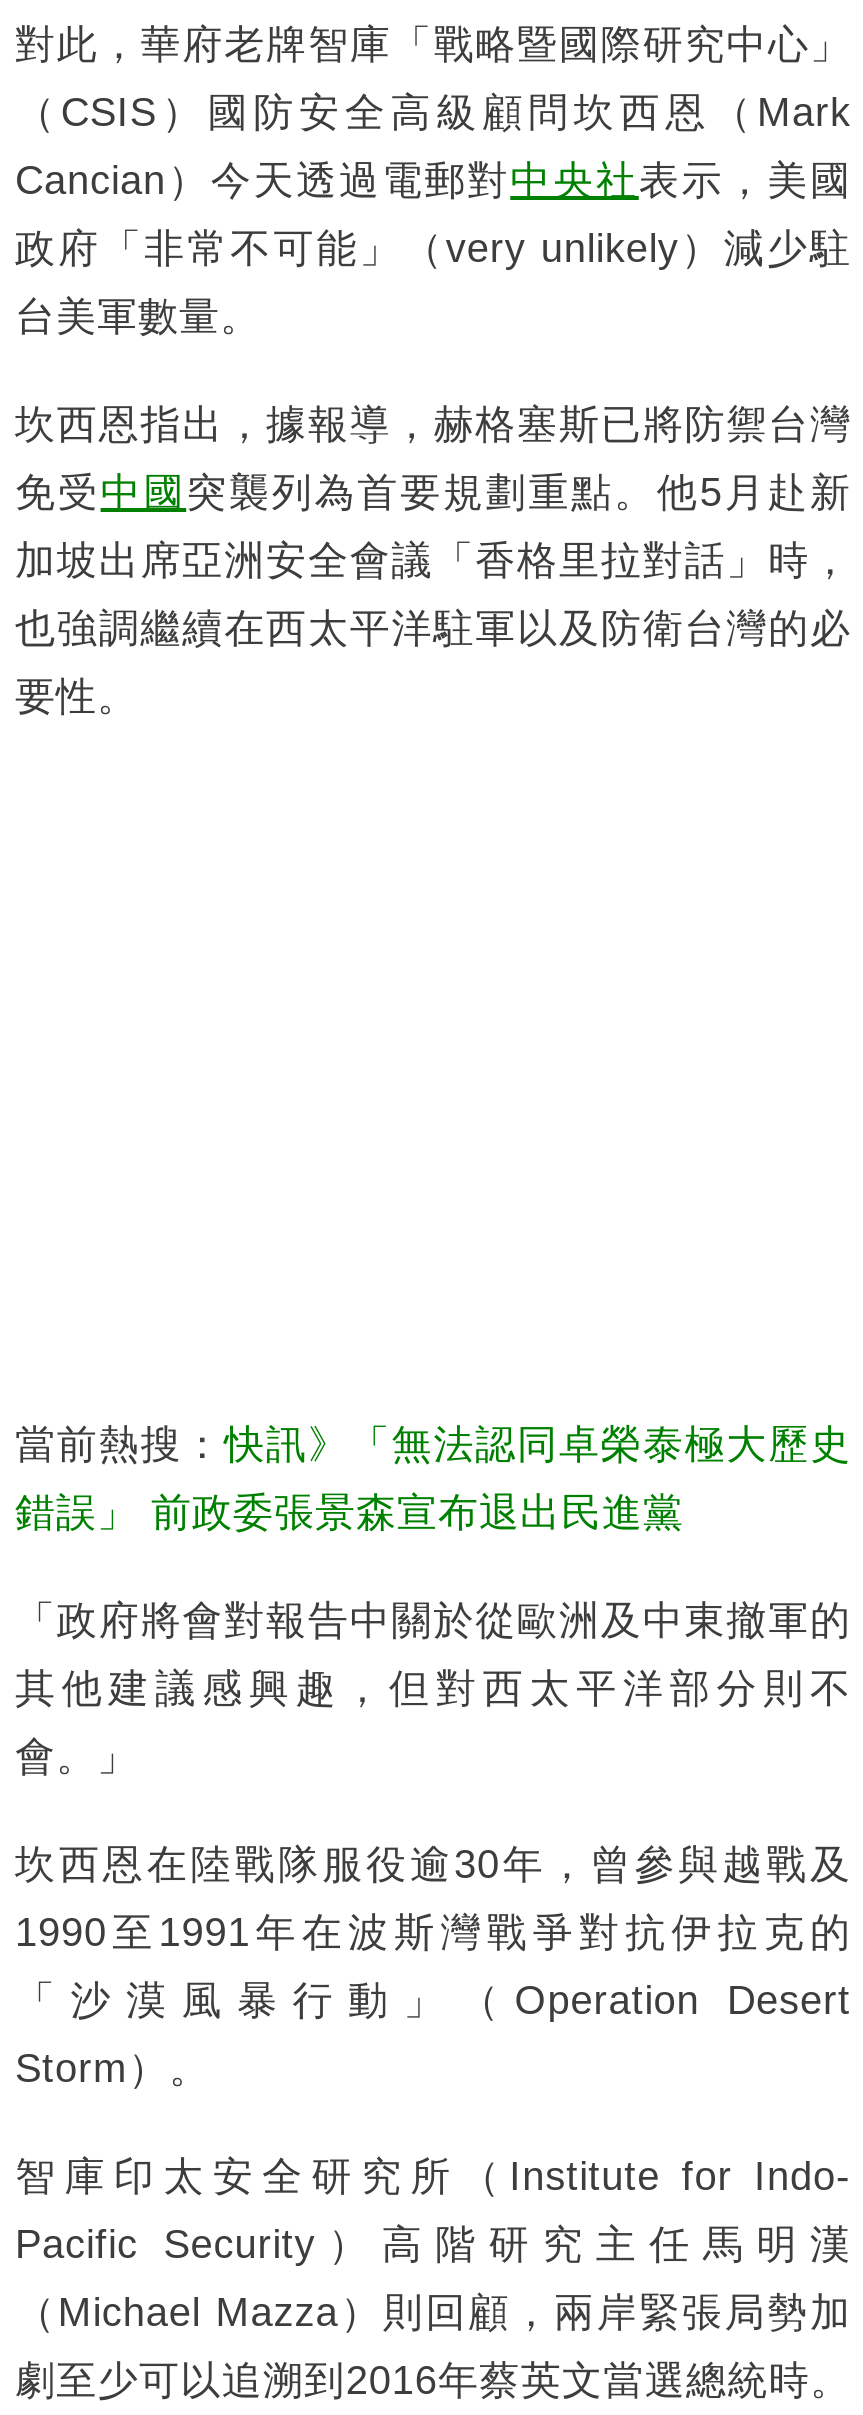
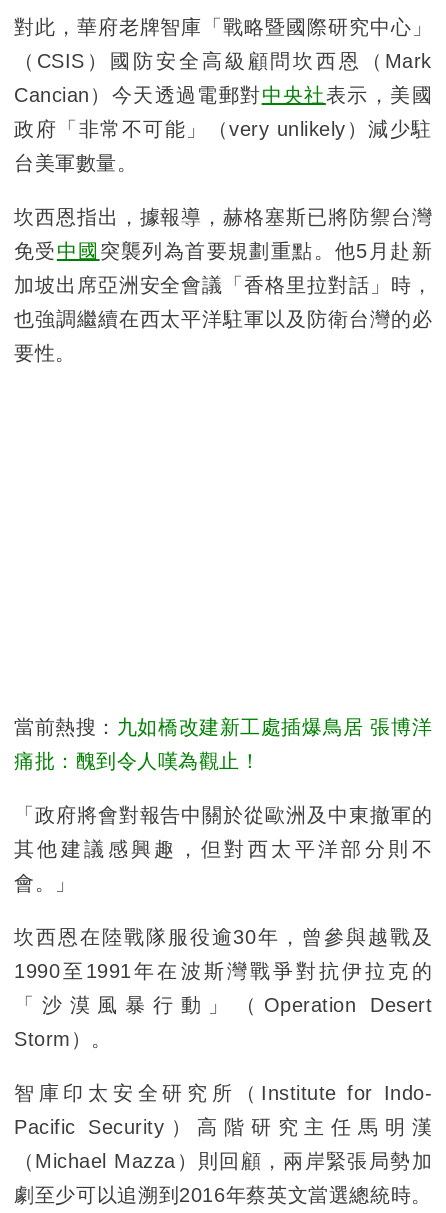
- 當前熱搜：快訊》「無法認同卓榮泰極大歷史
+ 當前熱搜：九如橋改建新工處插爆鳥居 張博洋

- 錯誤」 前政委張景森宣布退出民進黨
+ 痛批：醜到令人嘆為觀止！
